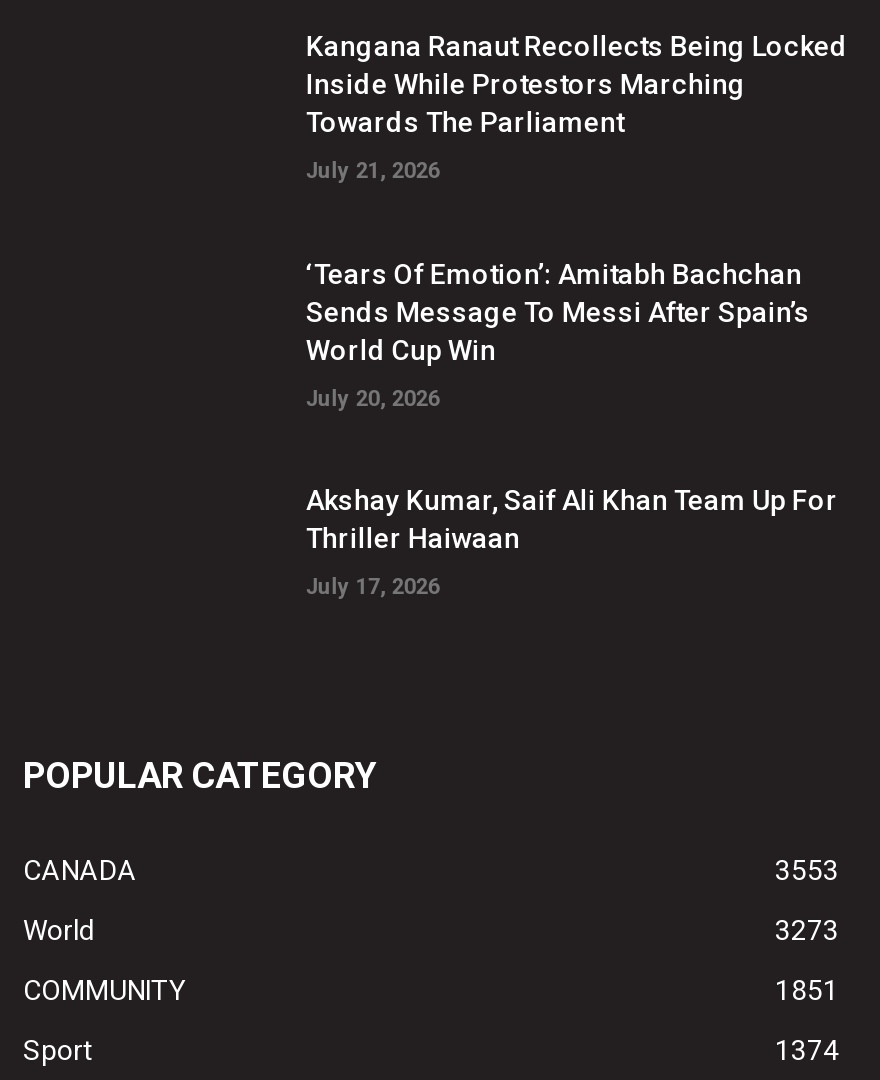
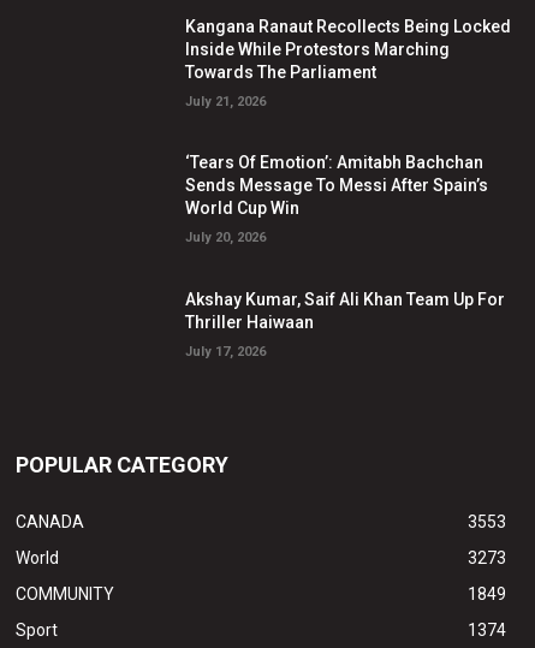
- 1851
+ 1849
